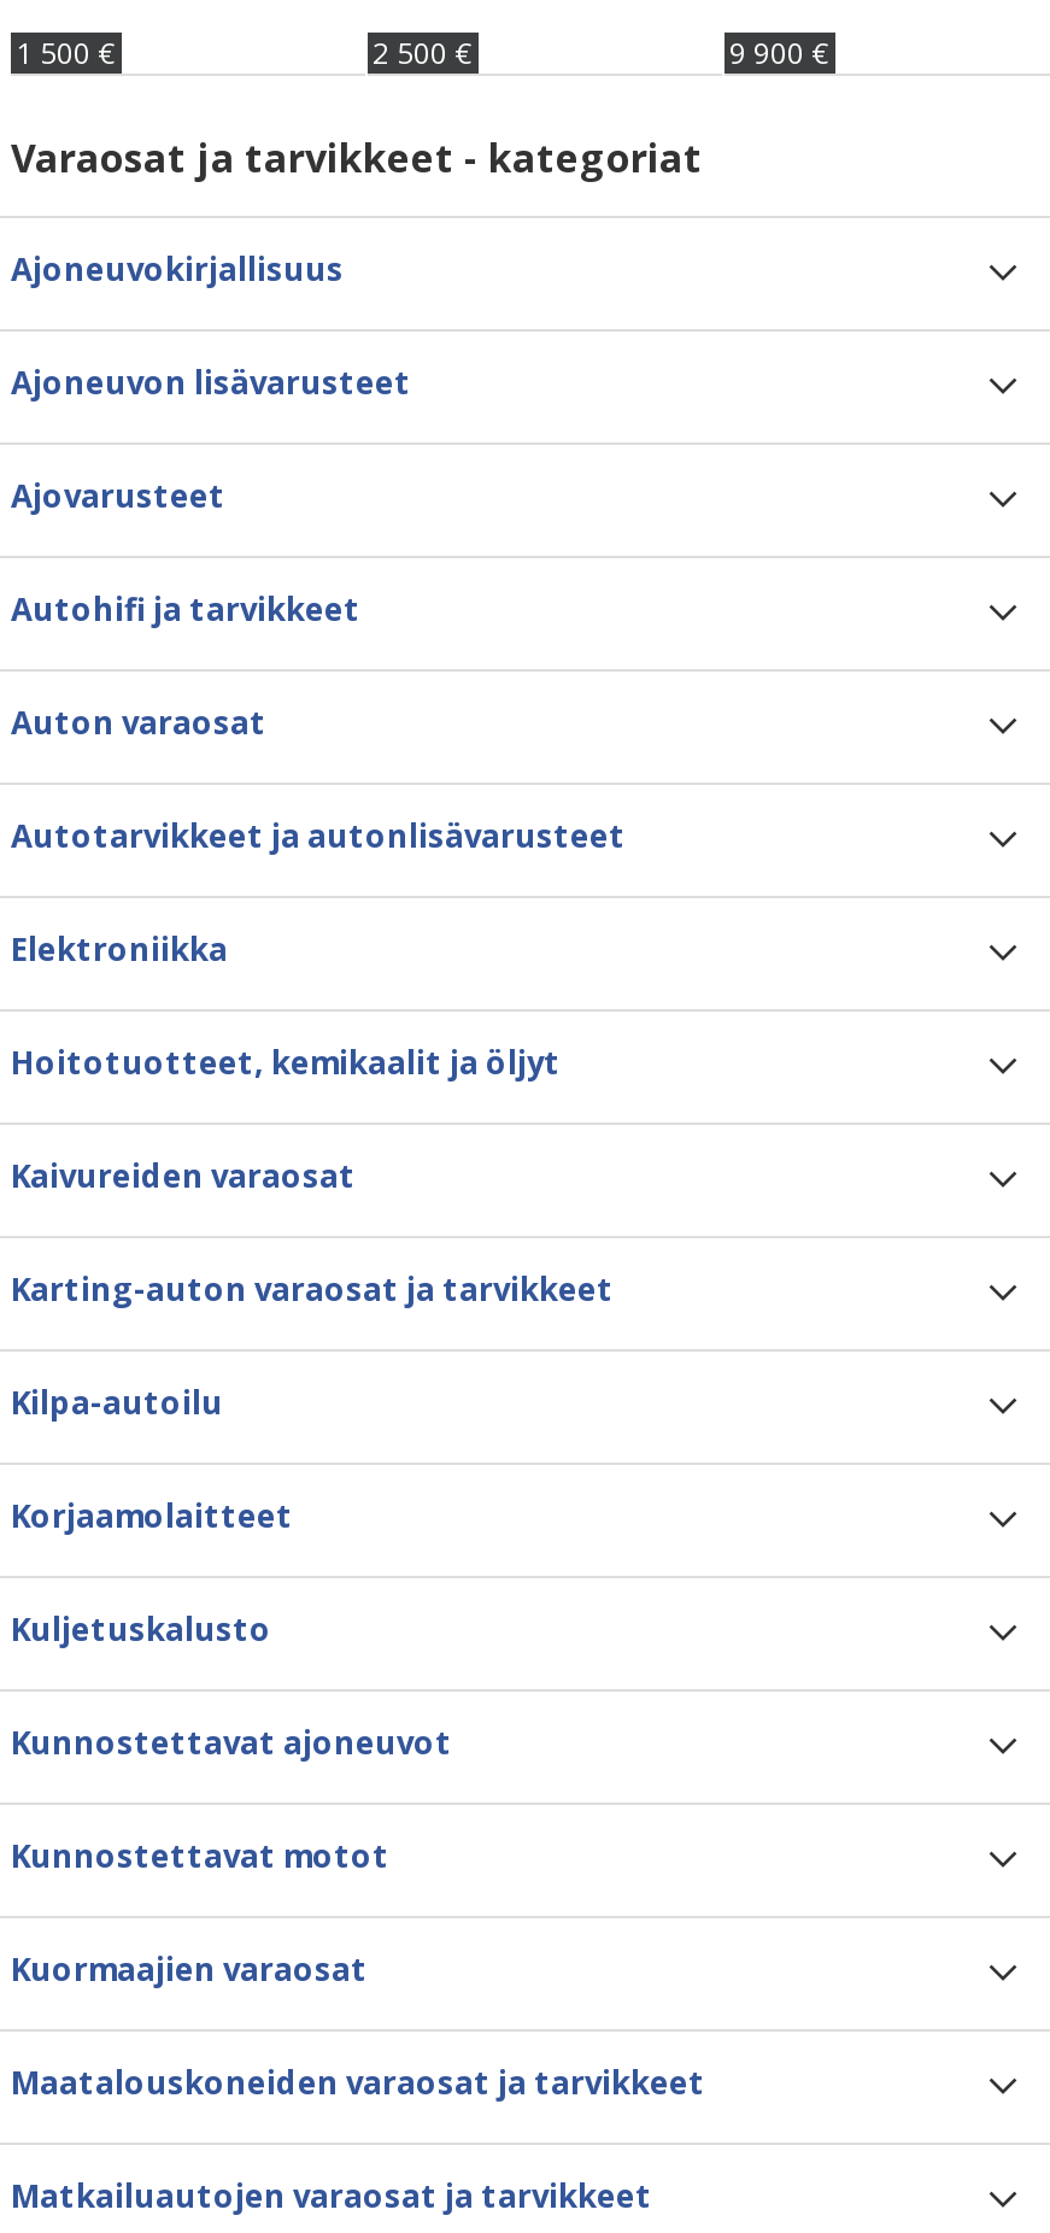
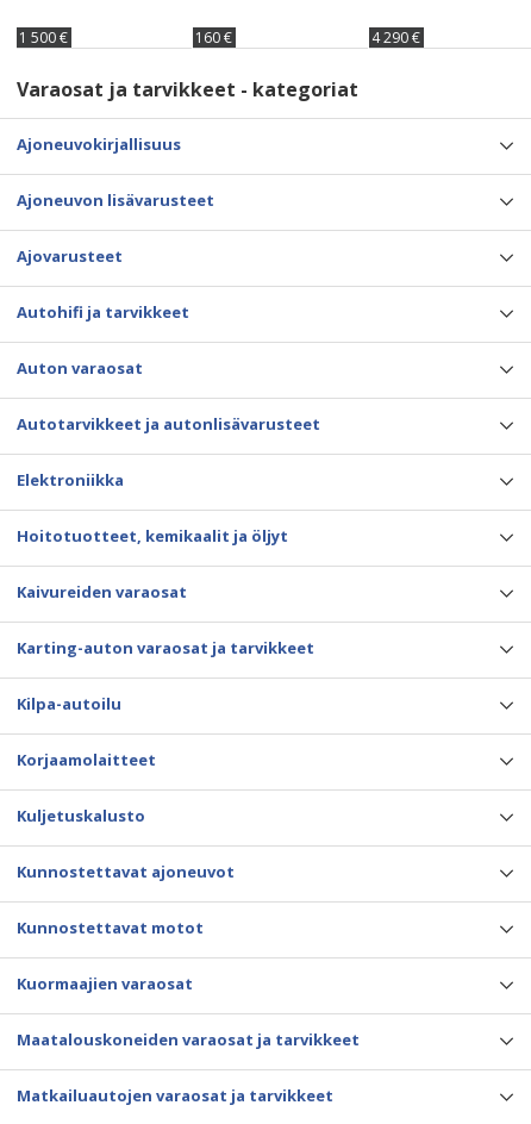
- 2 500 €
+ 160 €

- 9 900 €
+ 4 290 €
